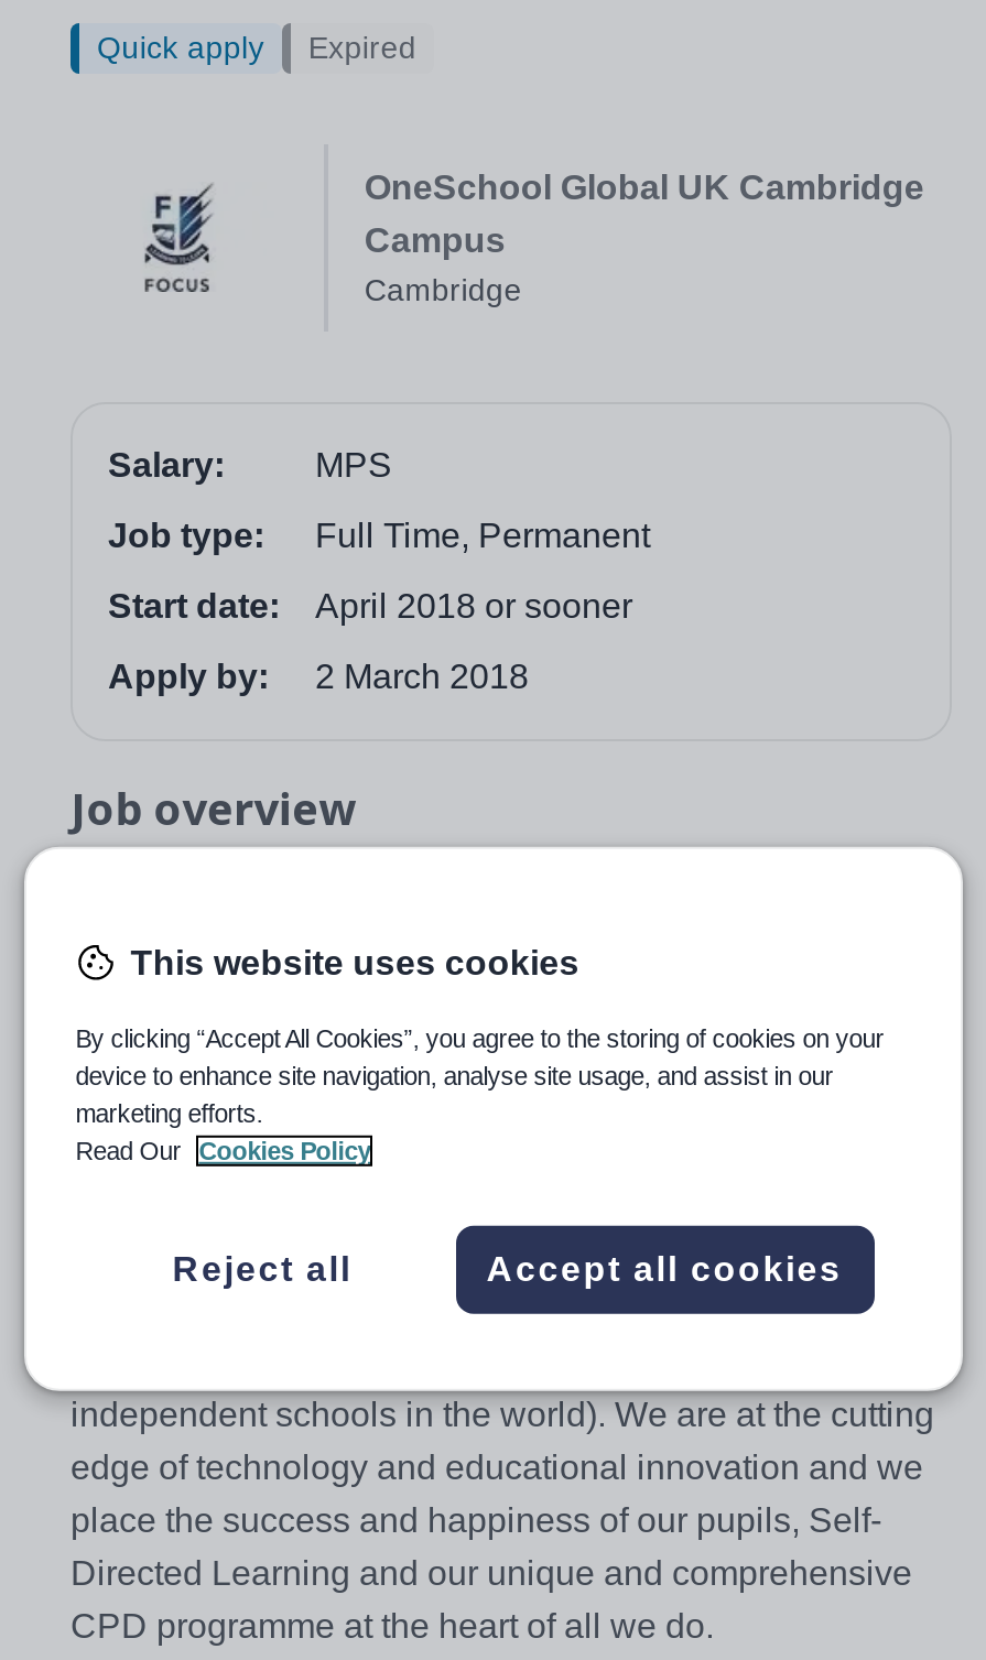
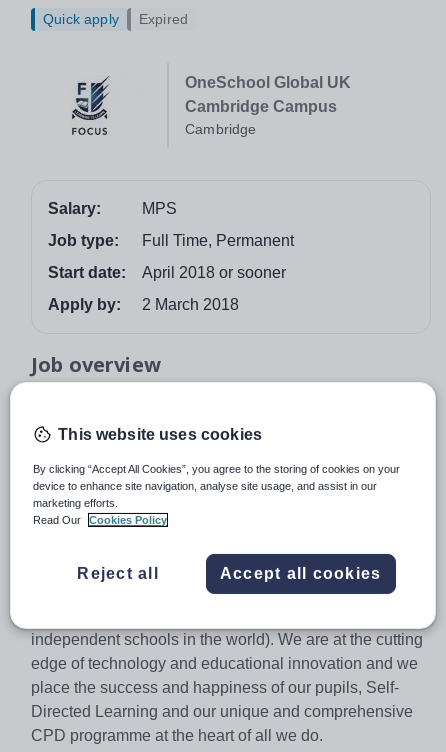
- [image]
+ [image]
